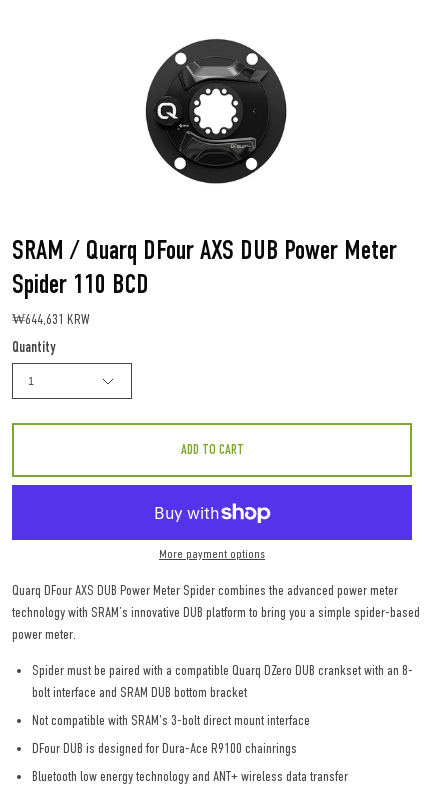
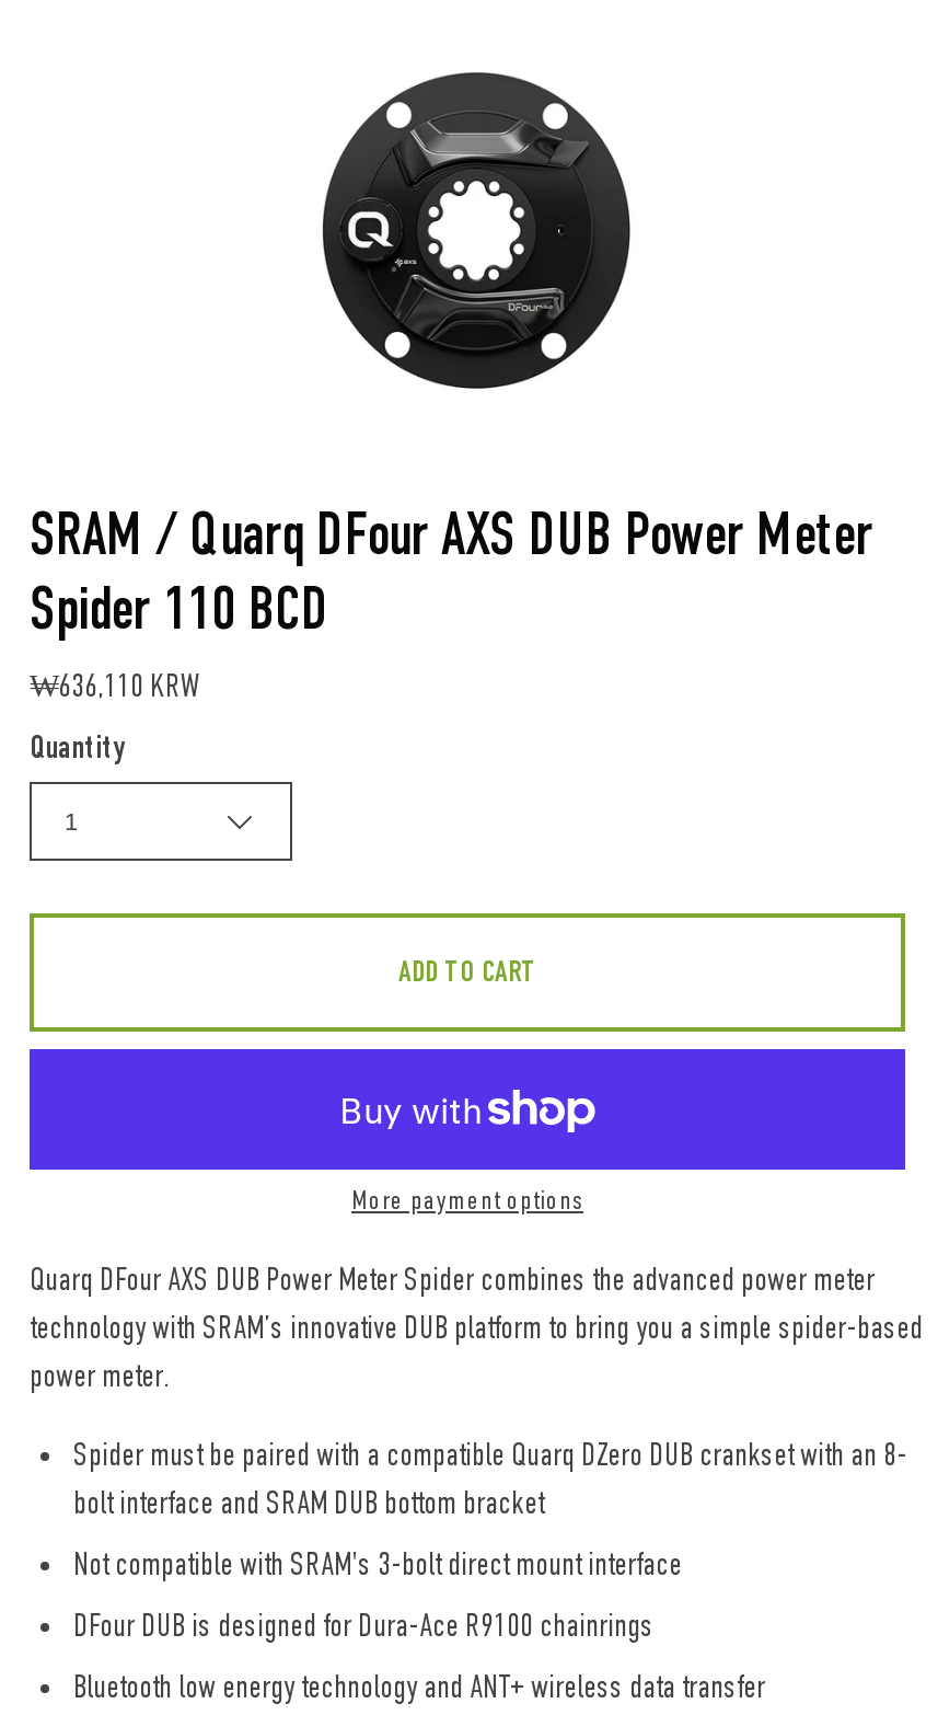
- ₩644,631 KRW
+ ₩636,110 KRW
